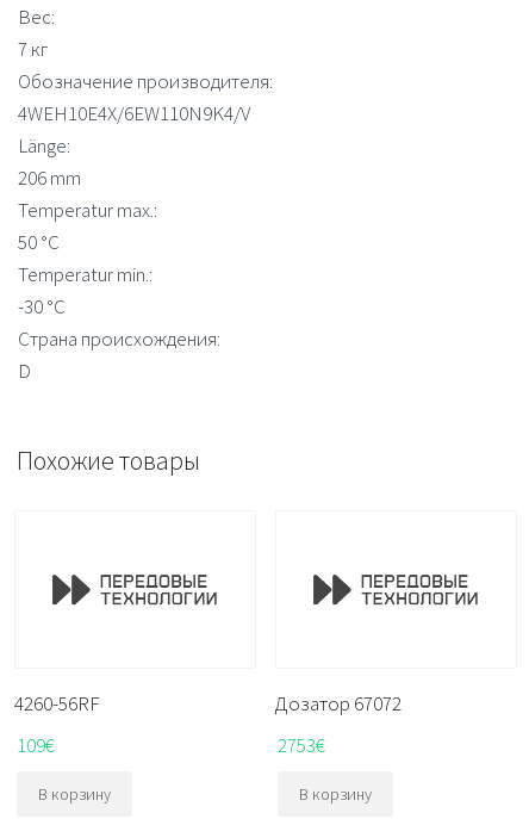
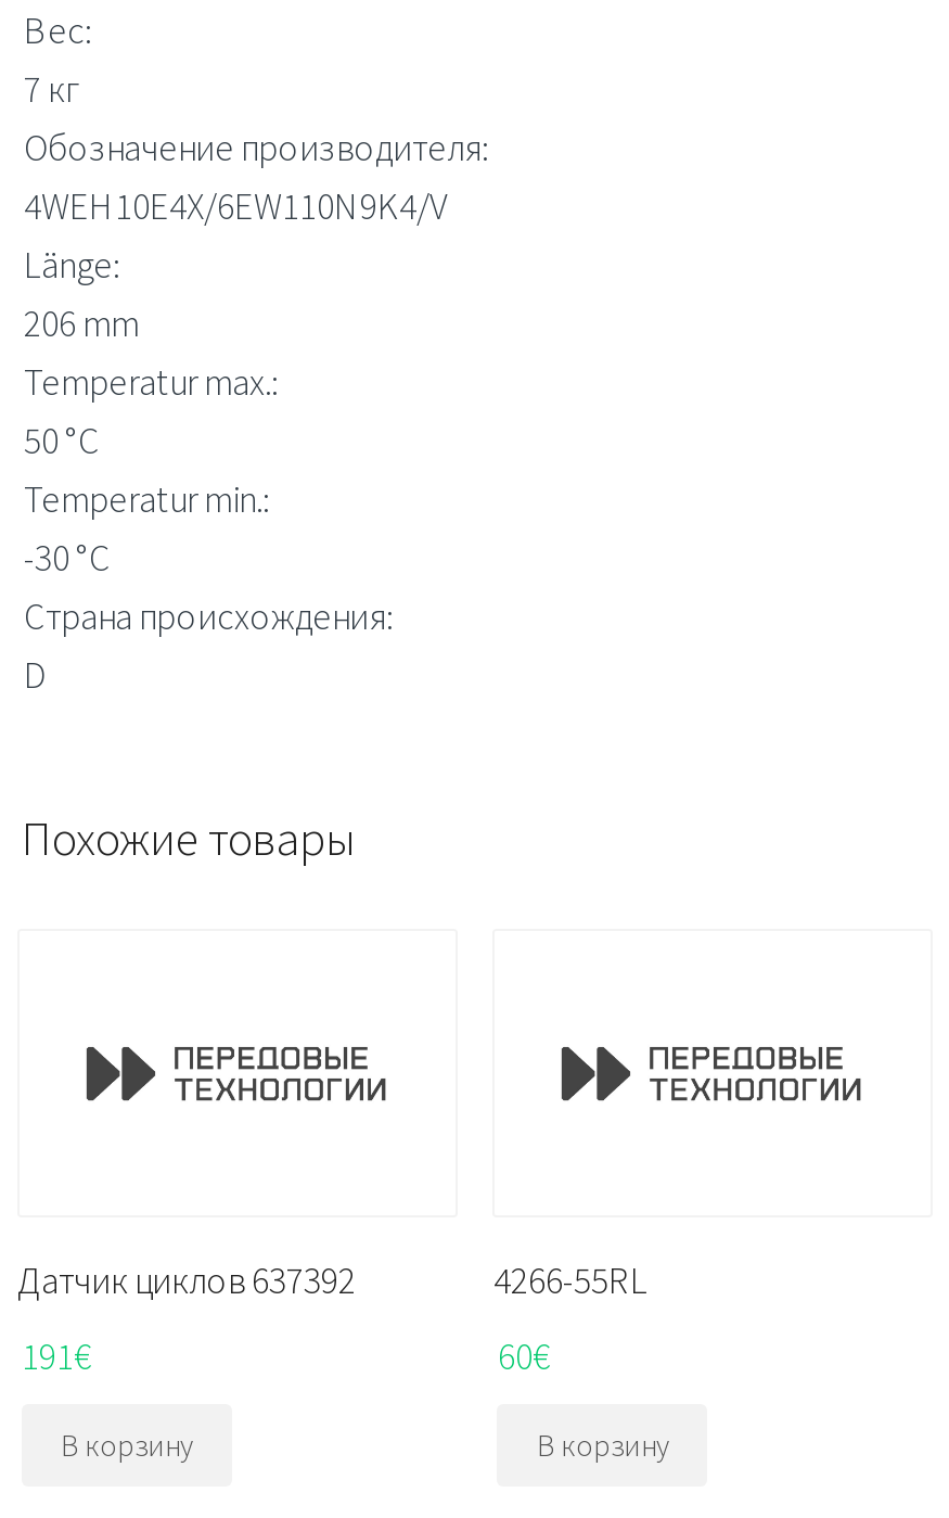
- 4260-56RF
+ Датчик циклов 637392

- Дозатор 67072
+ 4266-55RL

- 109€
+ 191€

- 2753€
+ 60€
